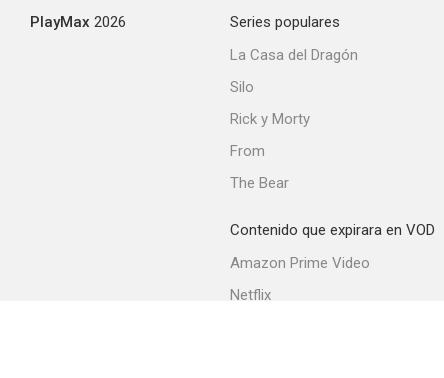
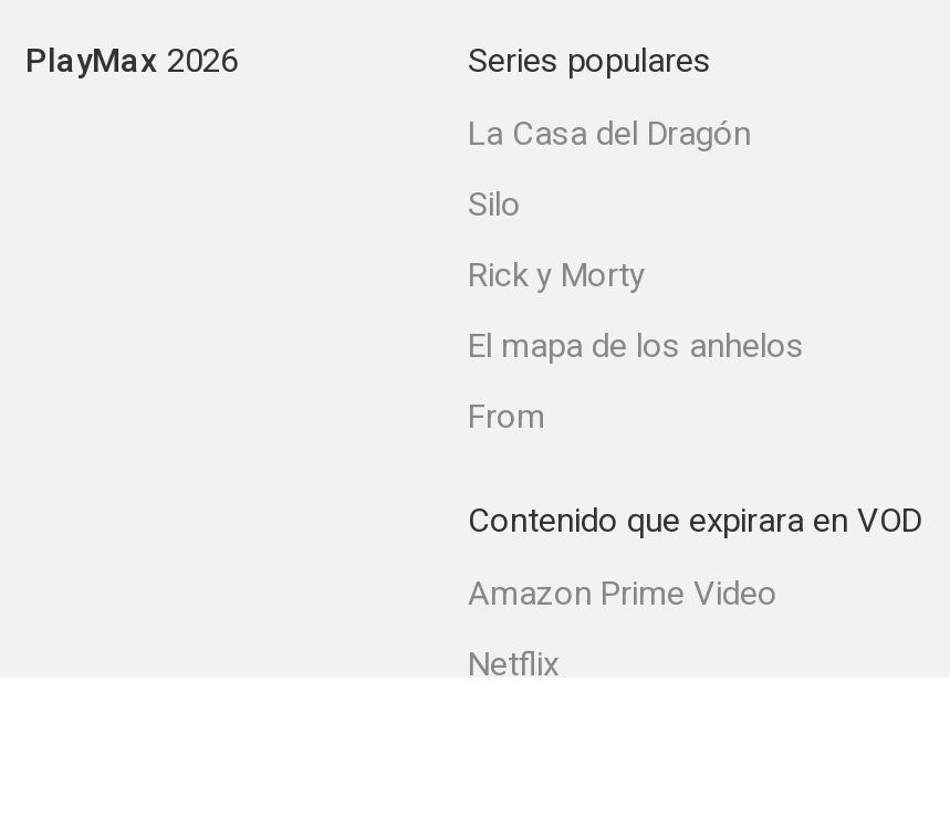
+ El mapa de los anhelos

moved down: From

- The Bear
